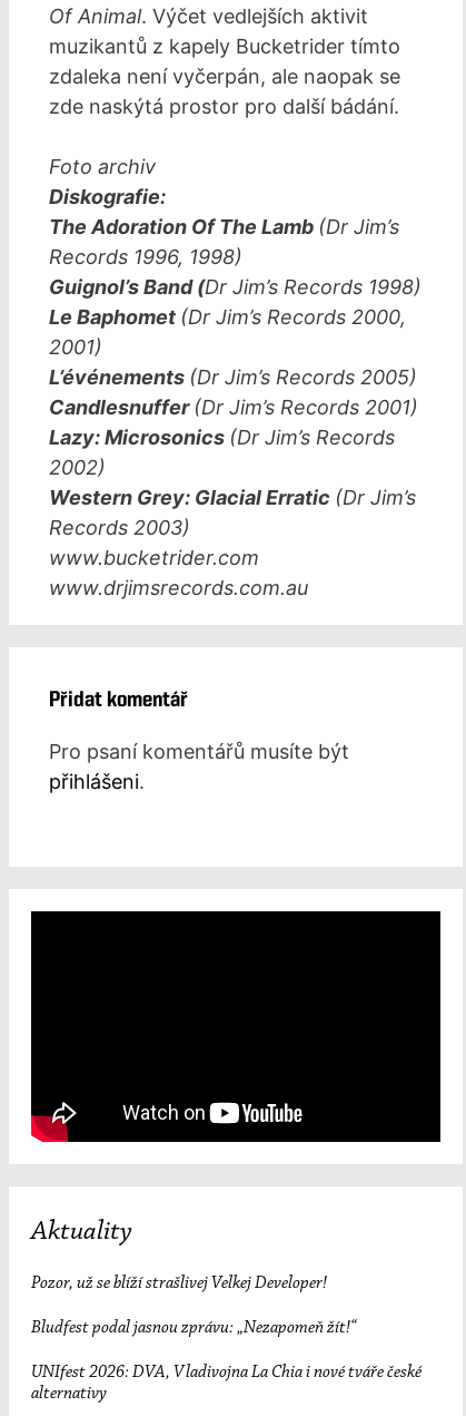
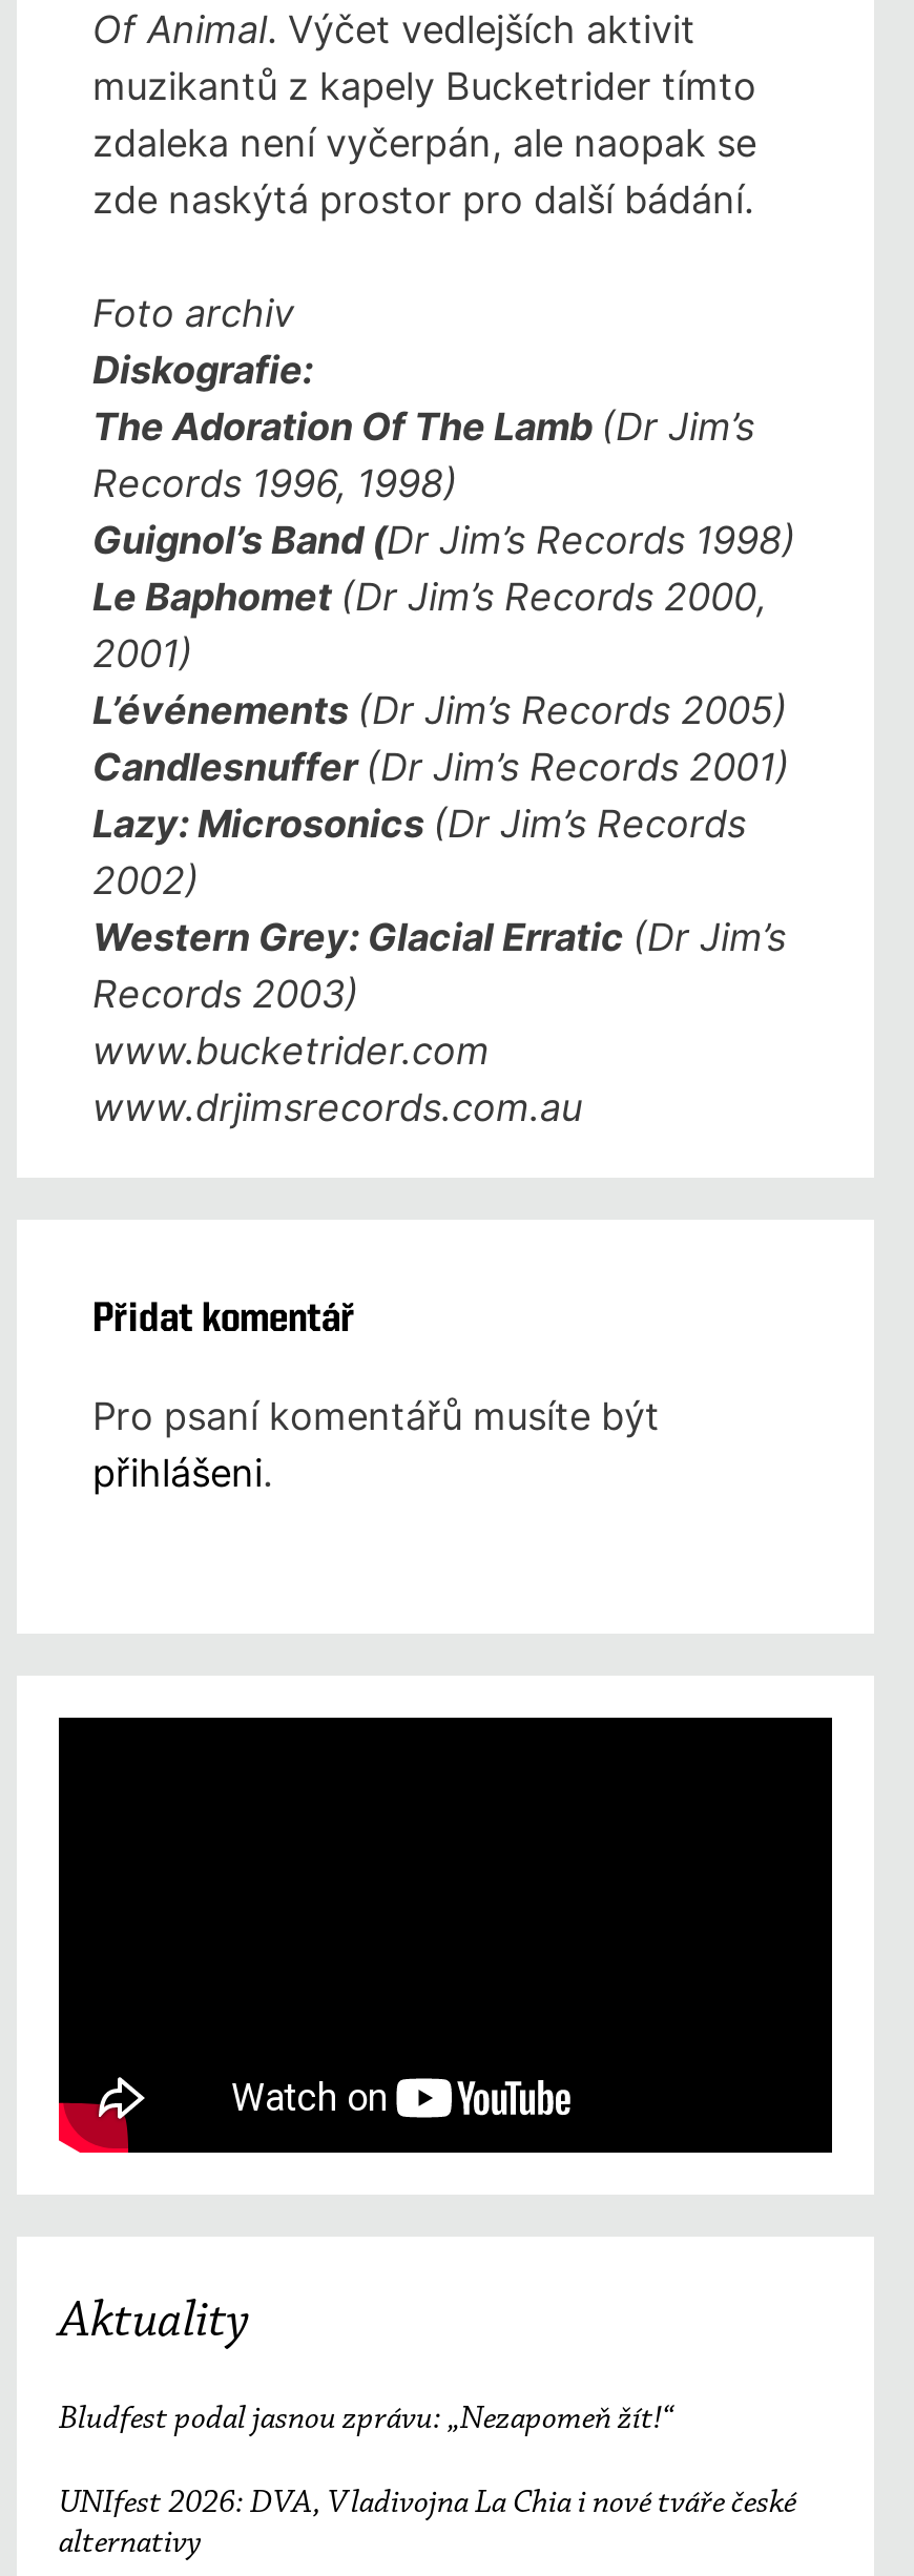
- Pozor, už se blíží strašlivej Velkej Developer!
